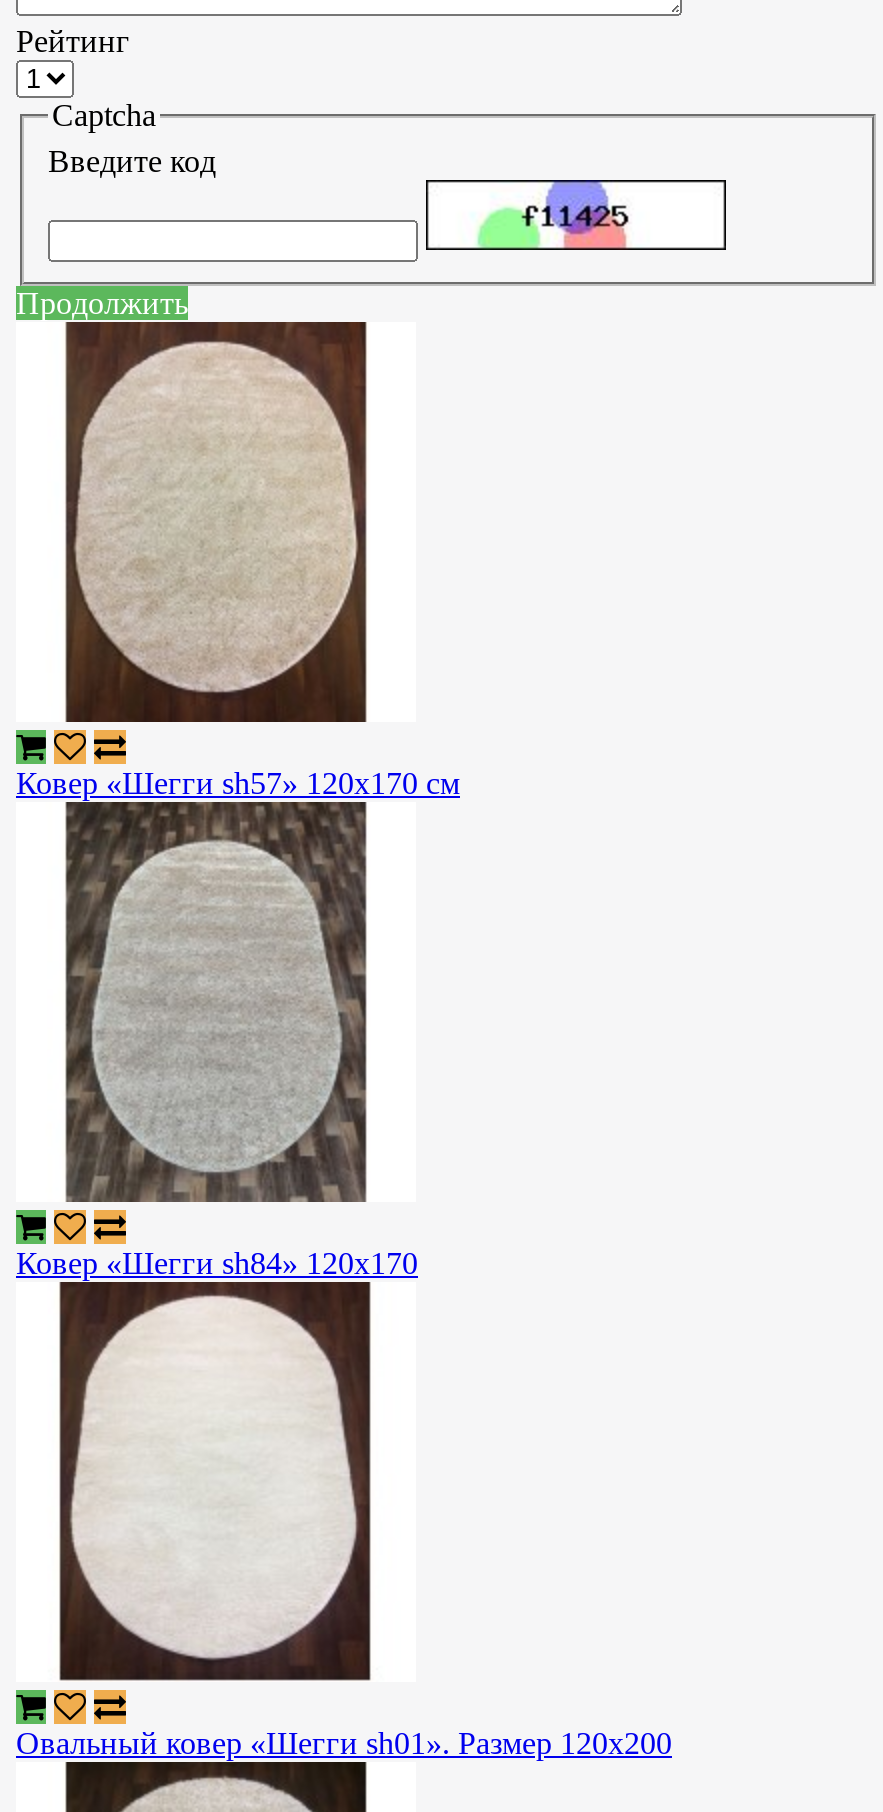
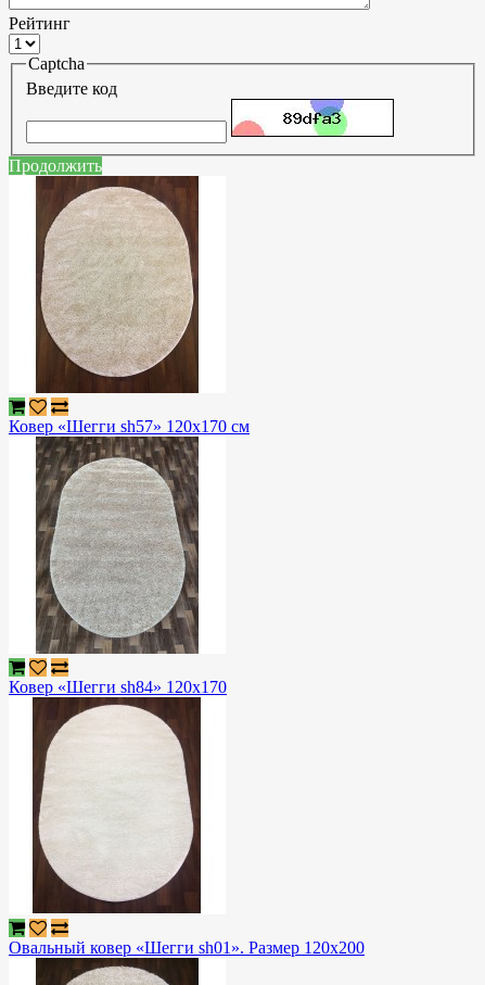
- [image]
+ [image]
